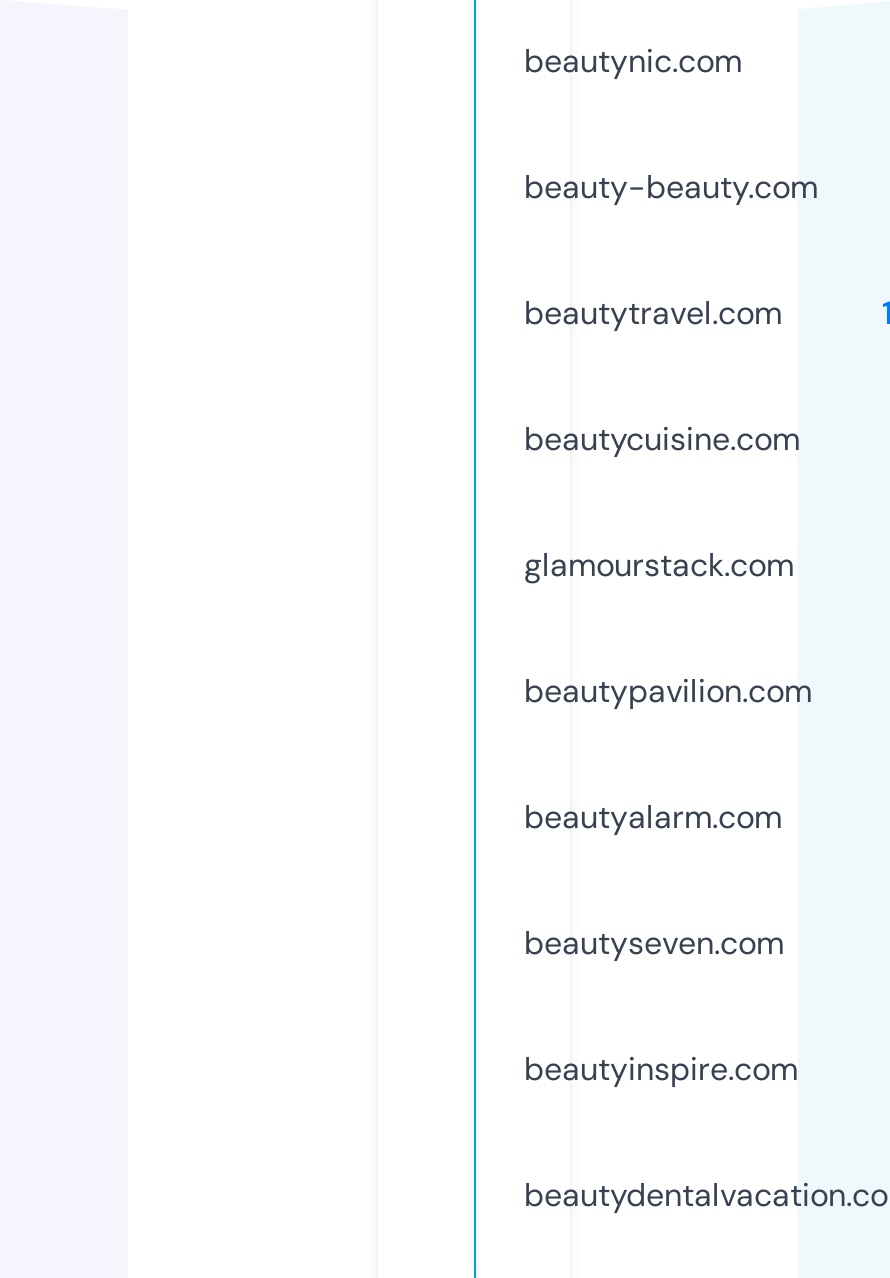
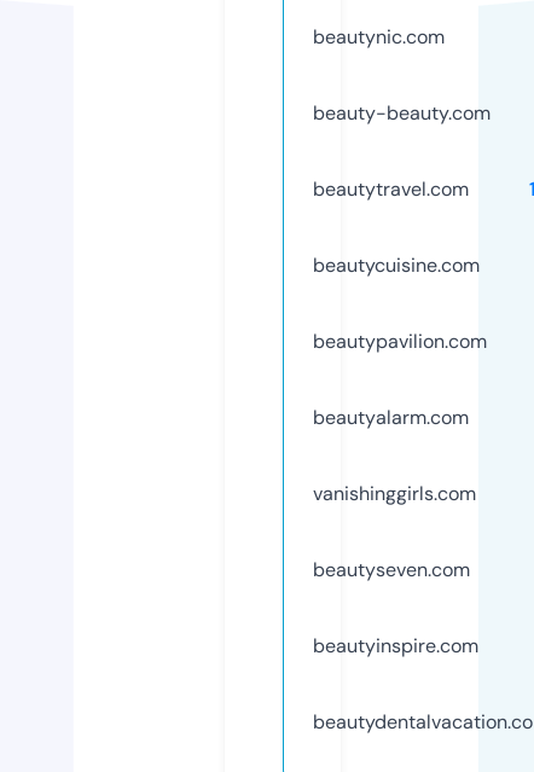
- glamourstack.com

moved up: beautypavilion.com | beautyalarm.com

+ vanishinggirls.com
